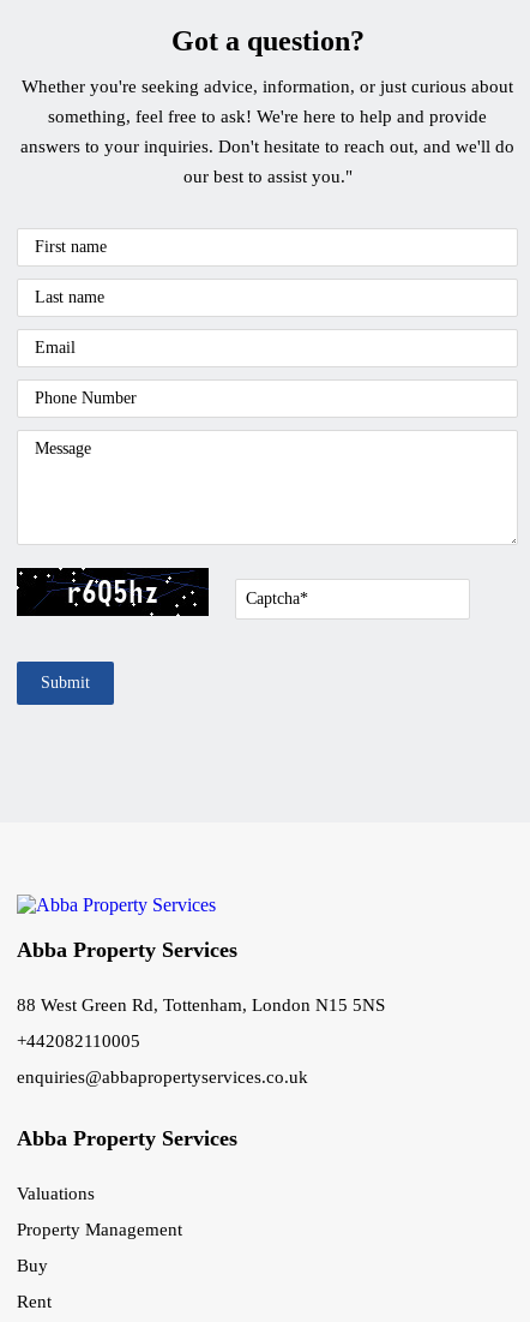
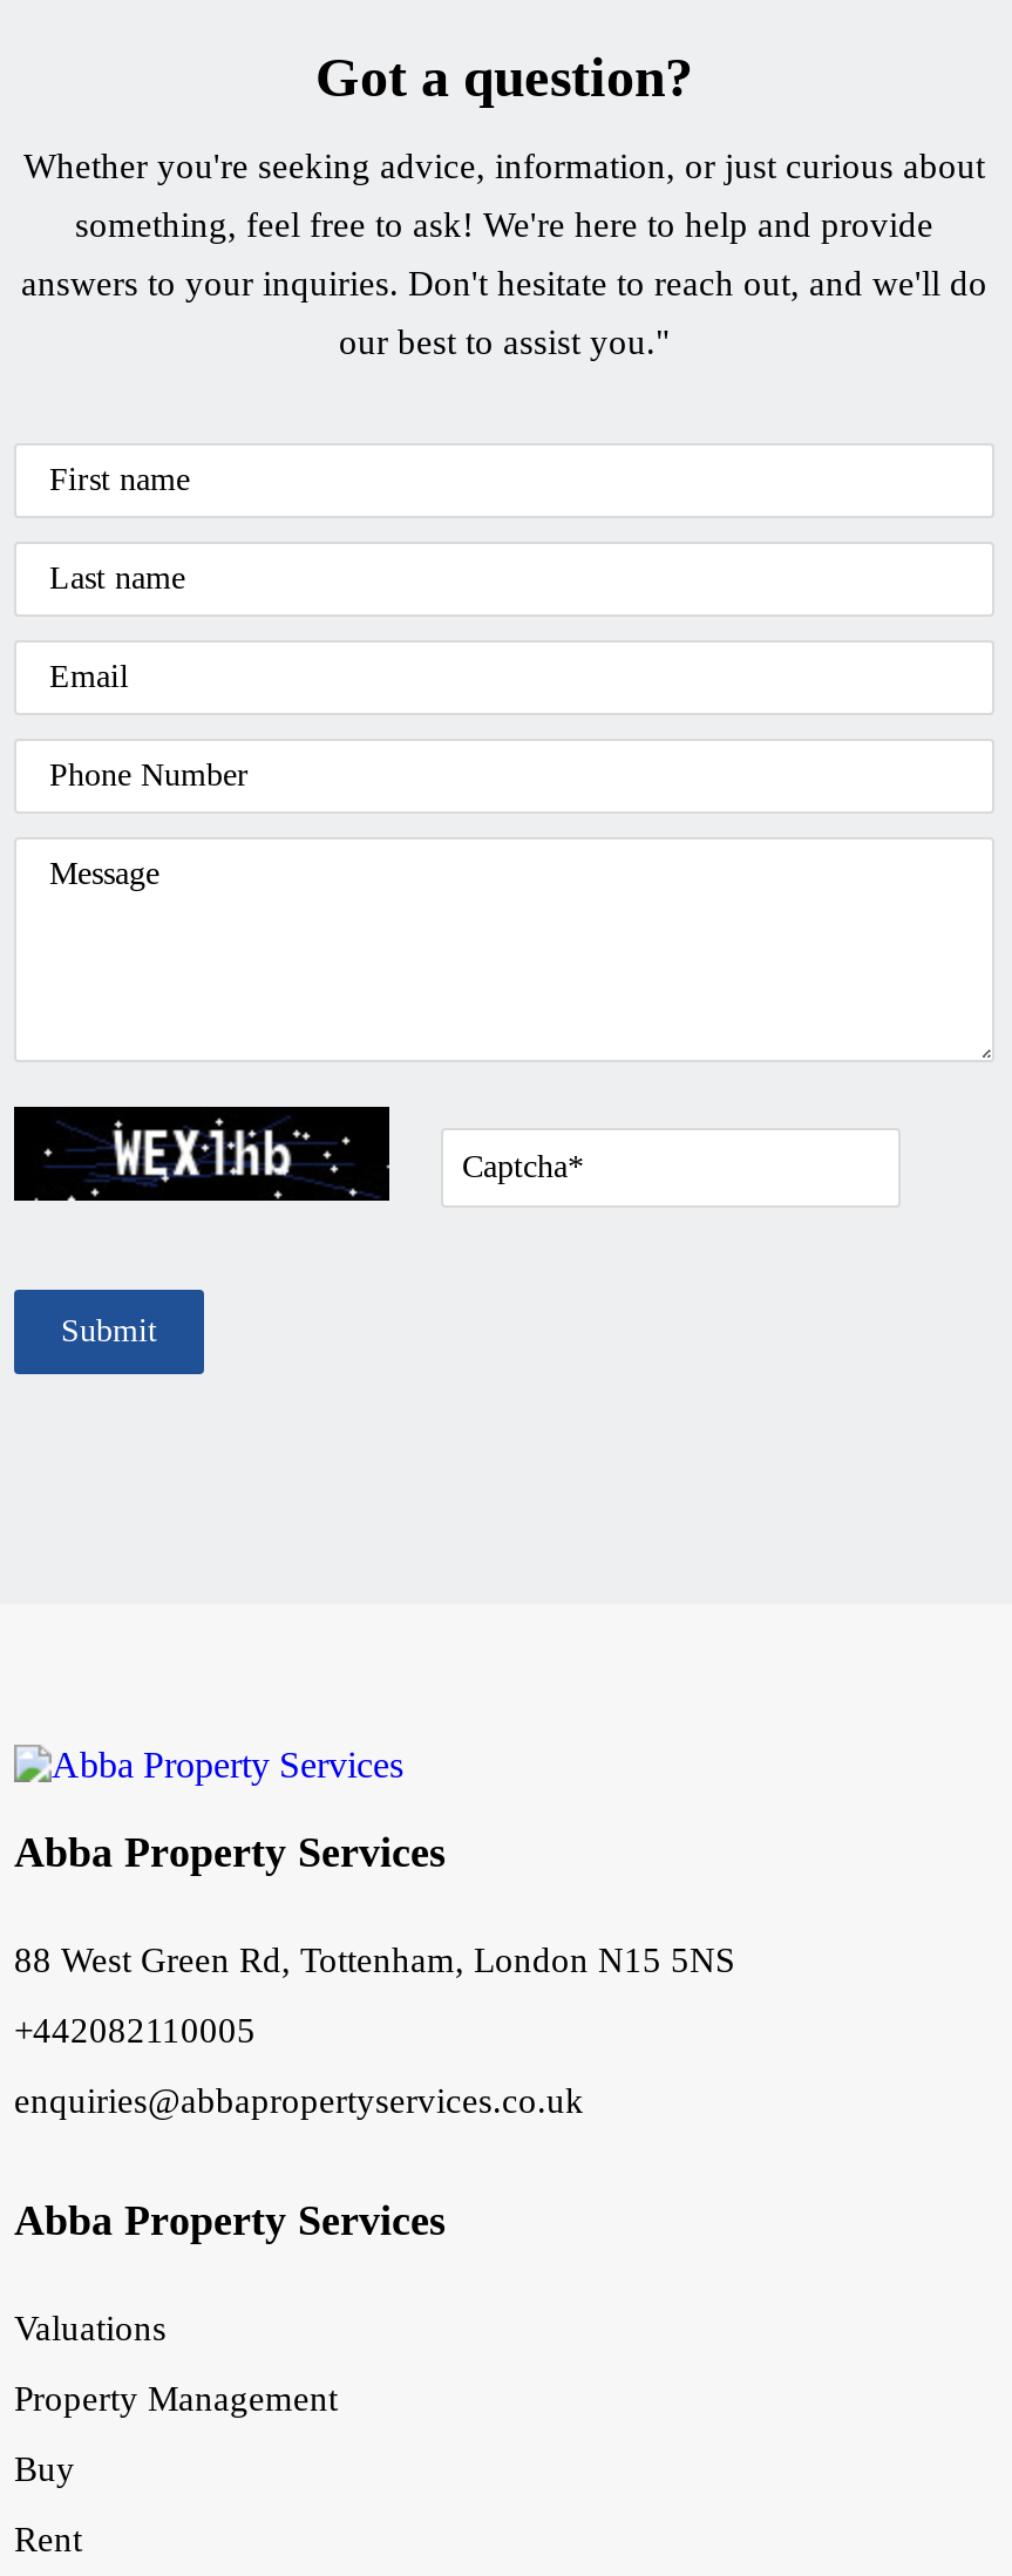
- [image]
+ [image]
